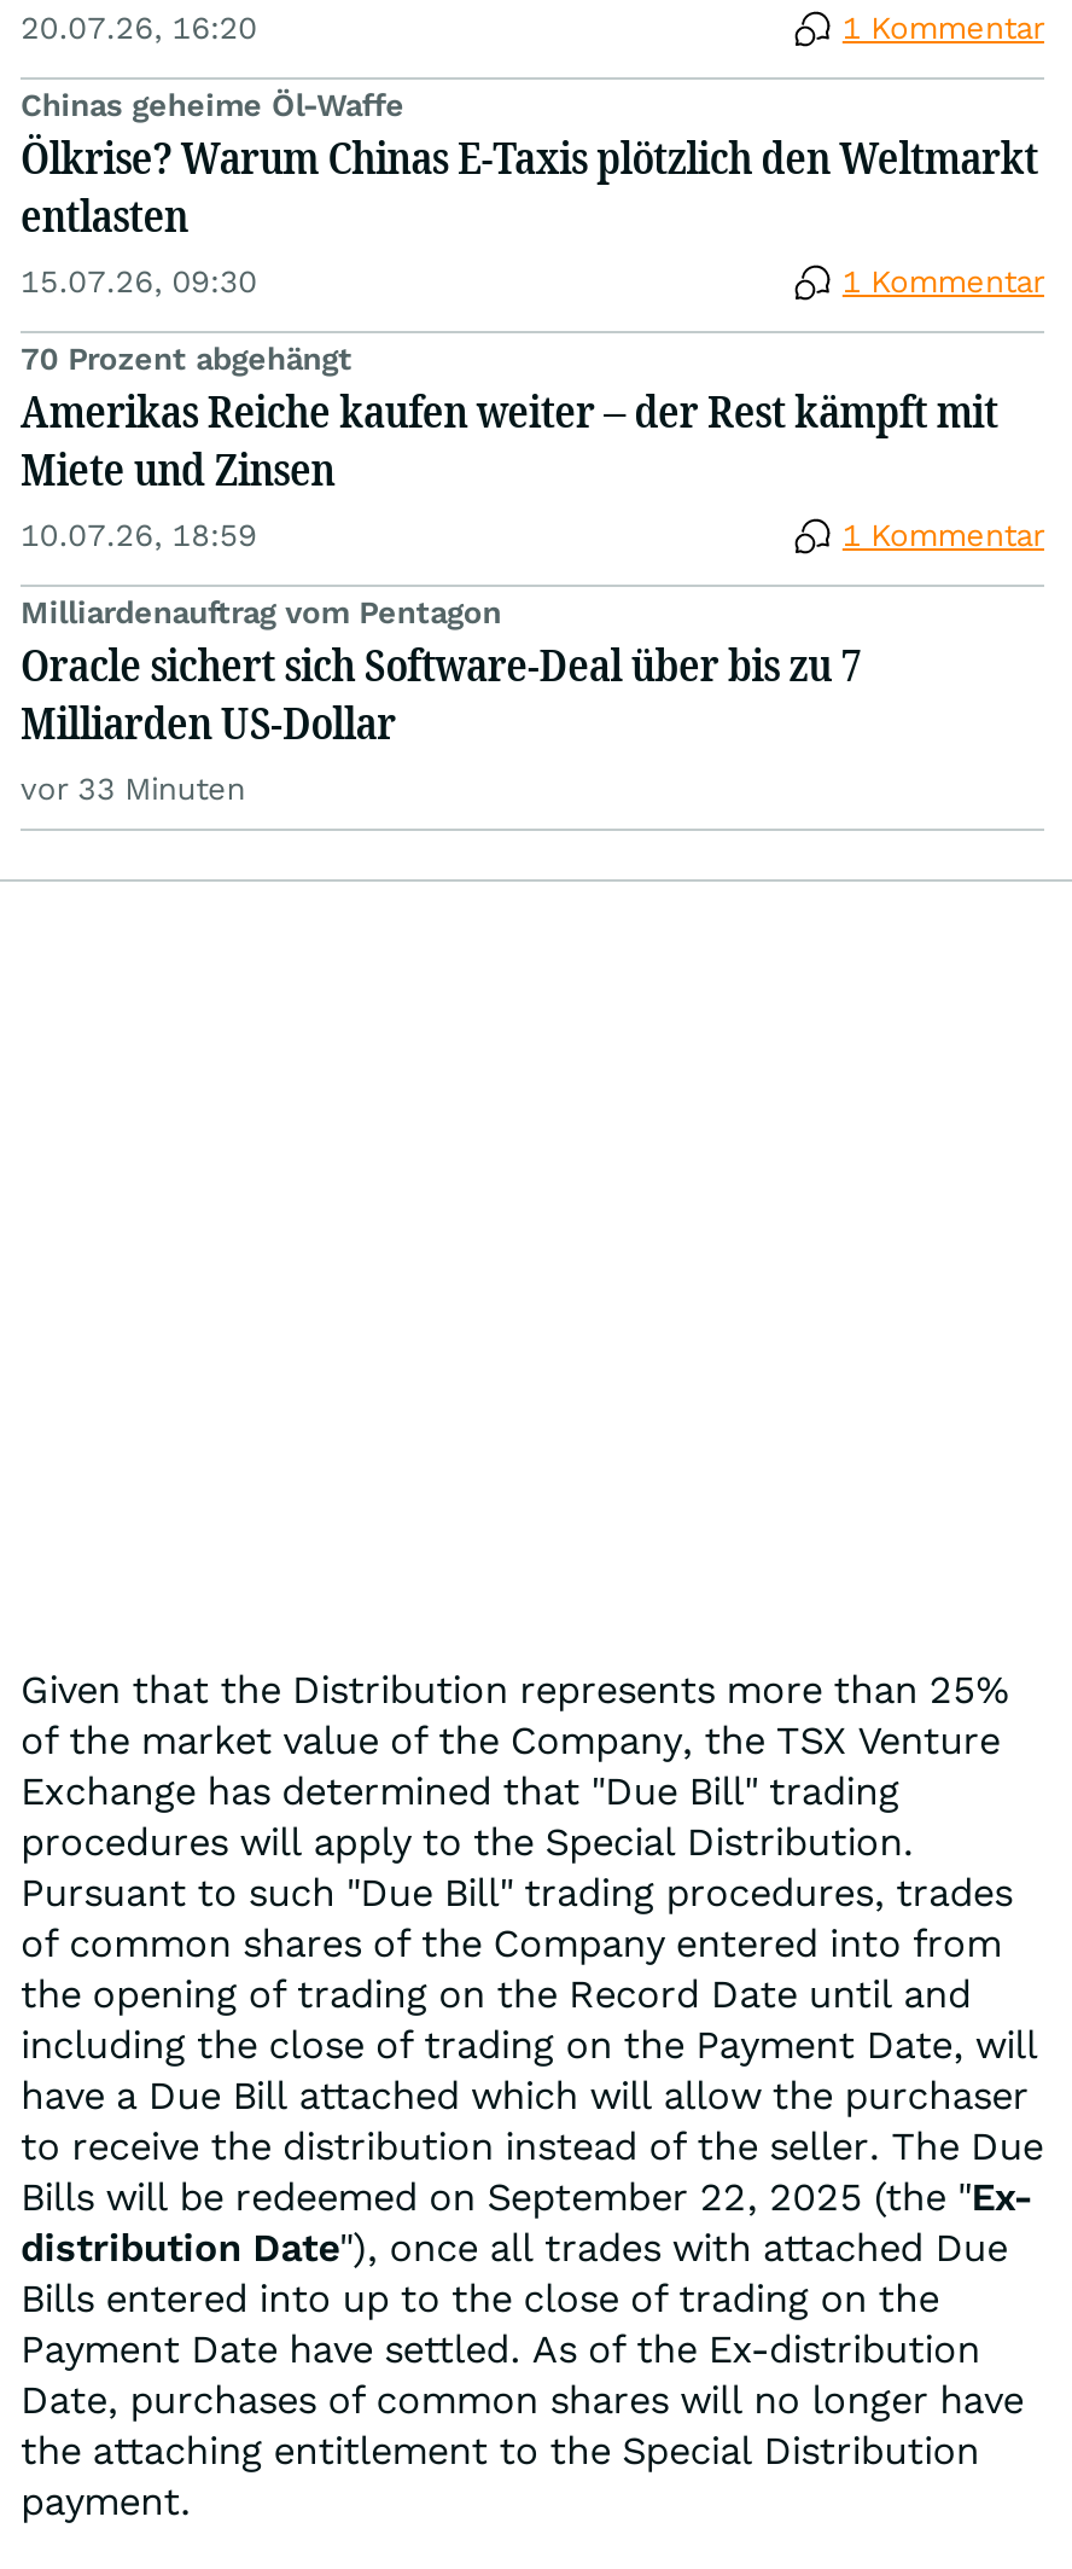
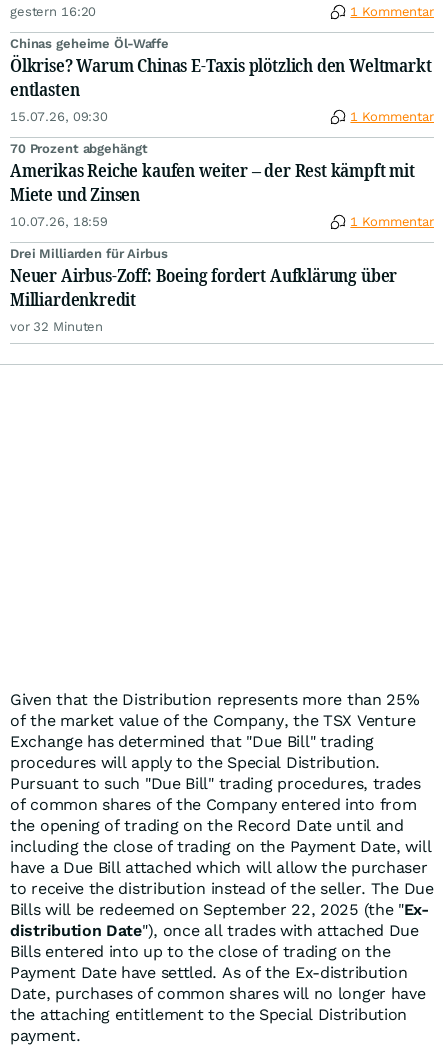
- 20.07.26, 16:20
+ gestern 16:20

- Milliardenauftrag vom Pentagon
- Oracle sichert sich Software-Deal über bis zu 7
- Milliarden US-Dollar
- vor 33 Minuten
+ Drei Milliarden für Airbus
+ Neuer Airbus-Zoff: Boeing fordert Aufklärung über
+ Milliardenkredit
+ vor 32 Minuten
